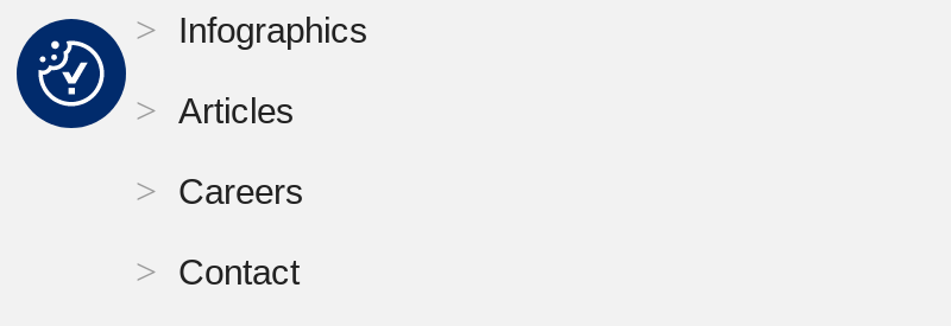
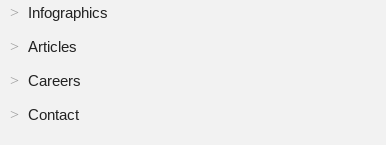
- [image]
